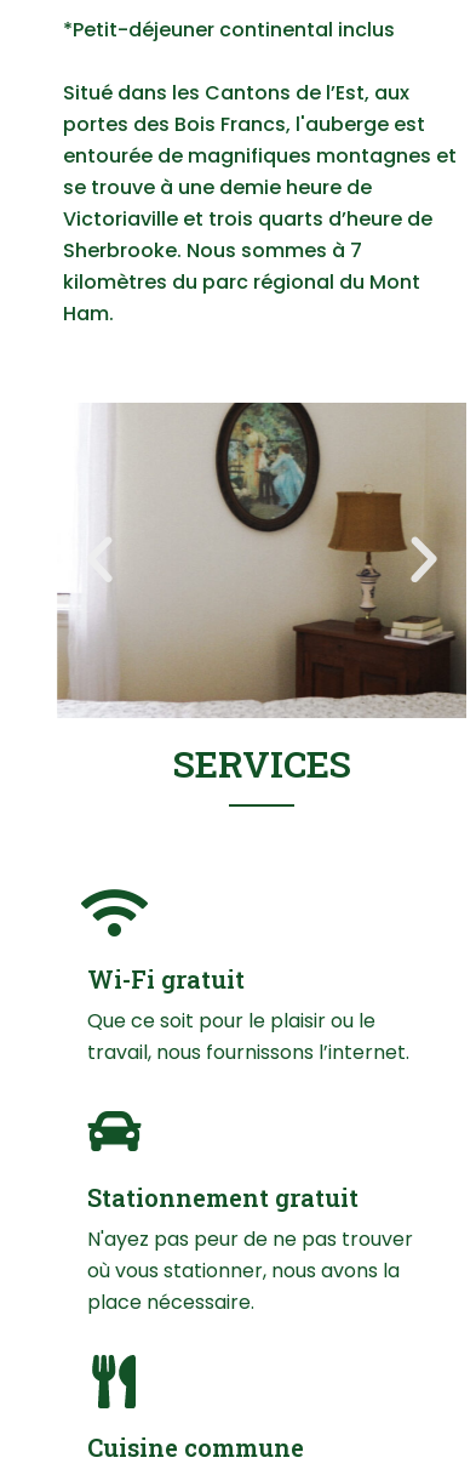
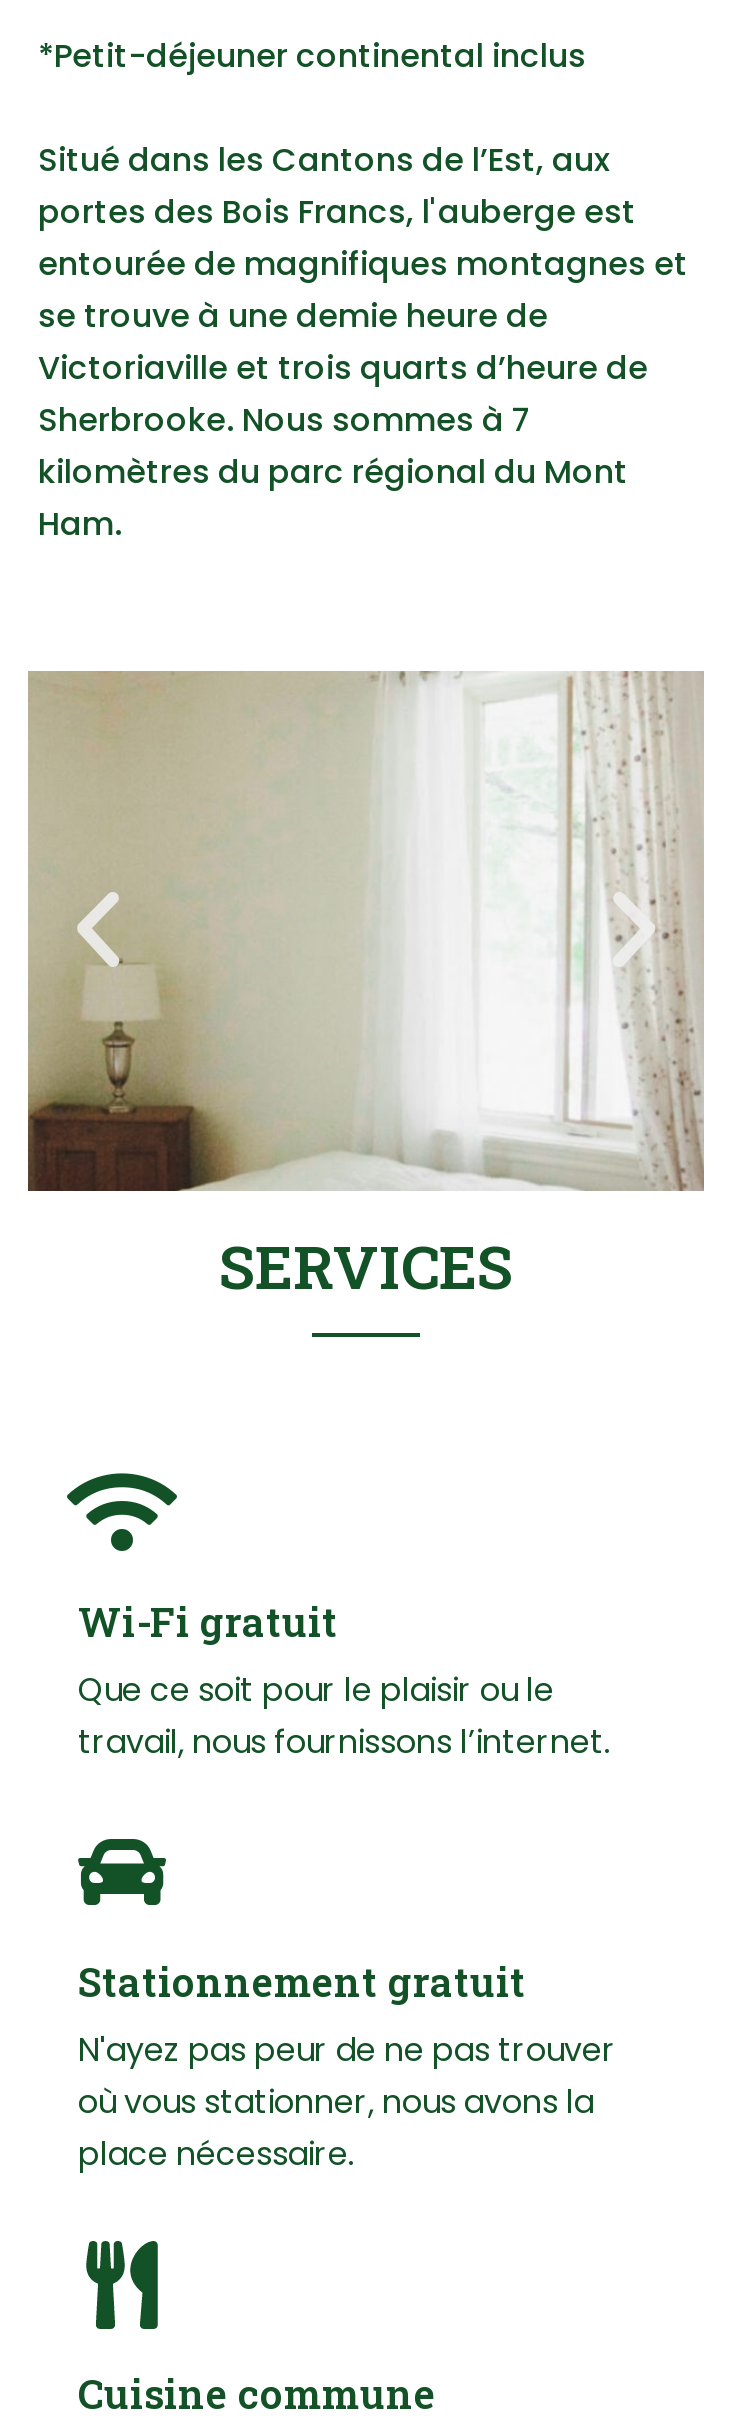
- [image]
+ [image]
